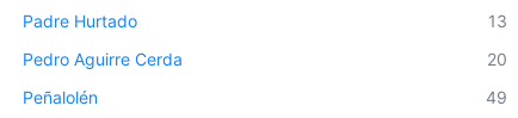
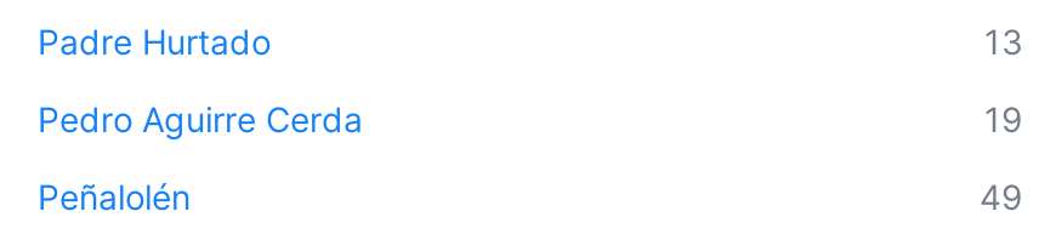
- 20
+ 19
